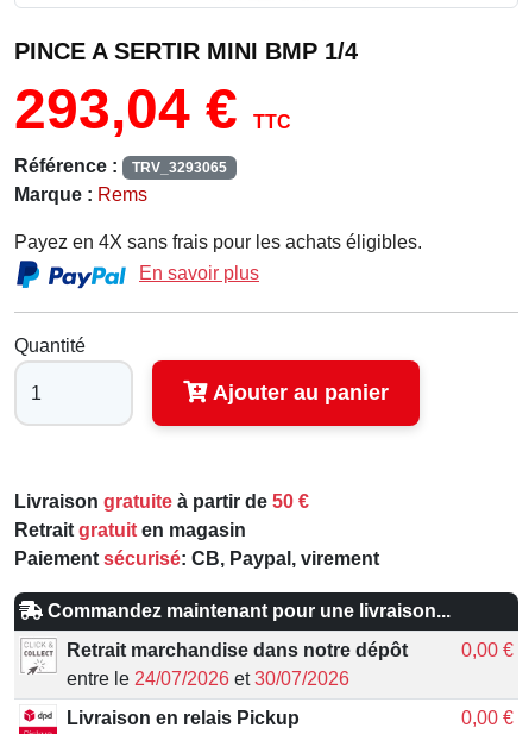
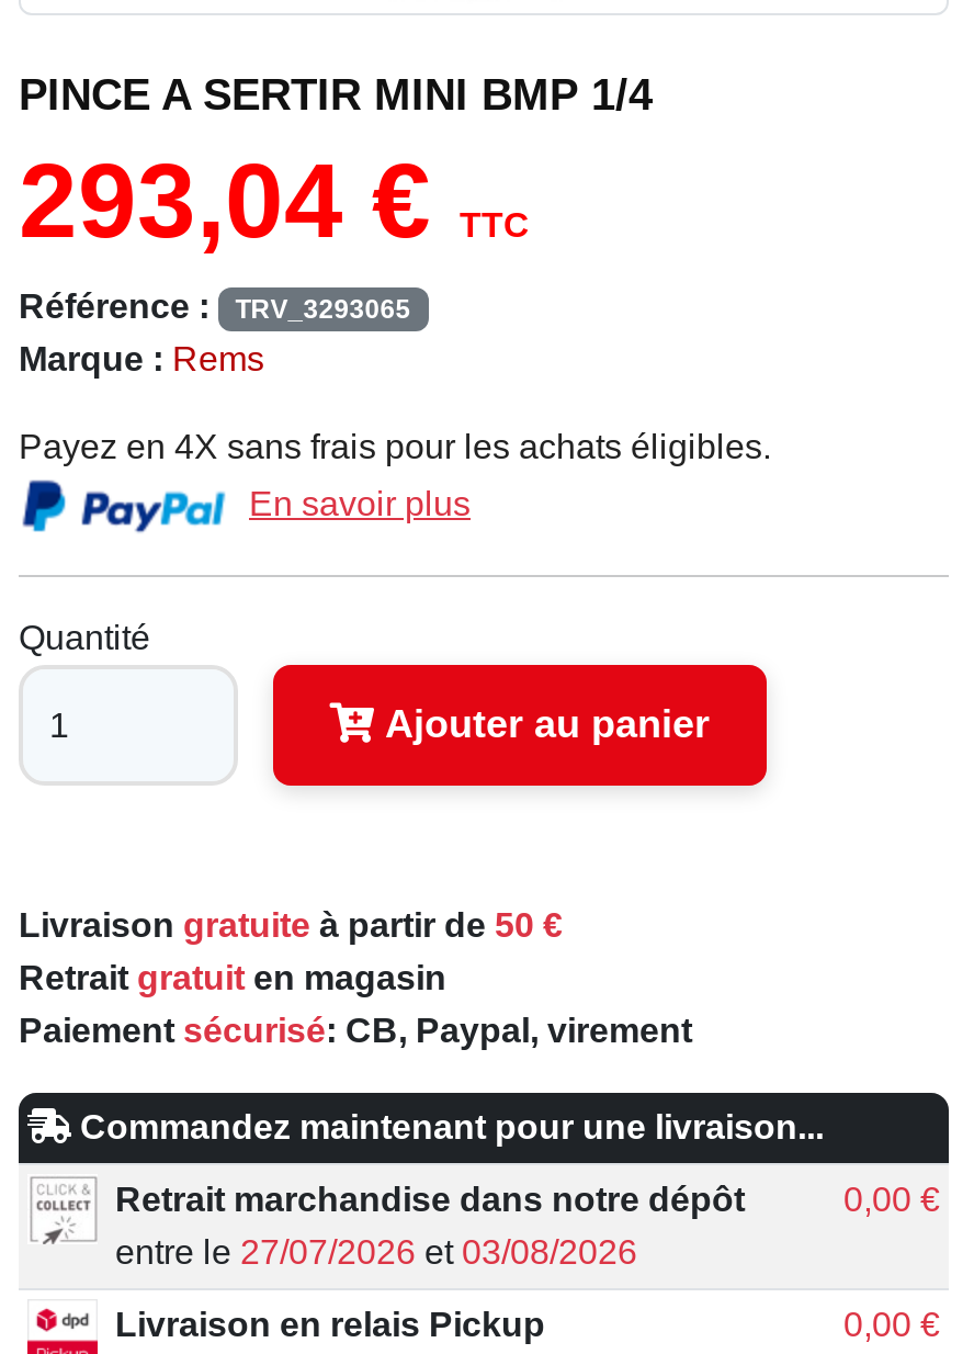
- entre le 24/07/2026 et 30/07/2026
+ entre le 27/07/2026 et 03/08/2026
